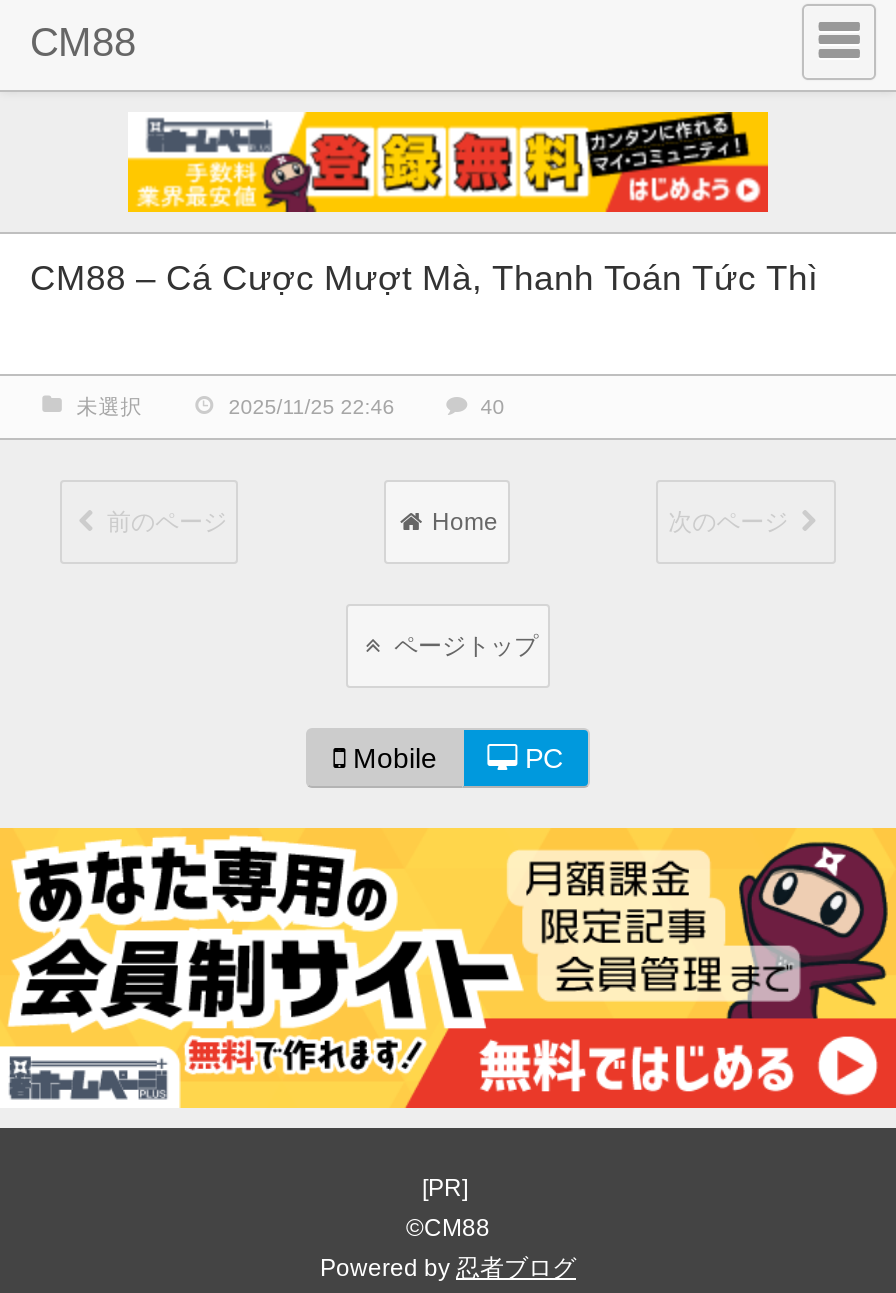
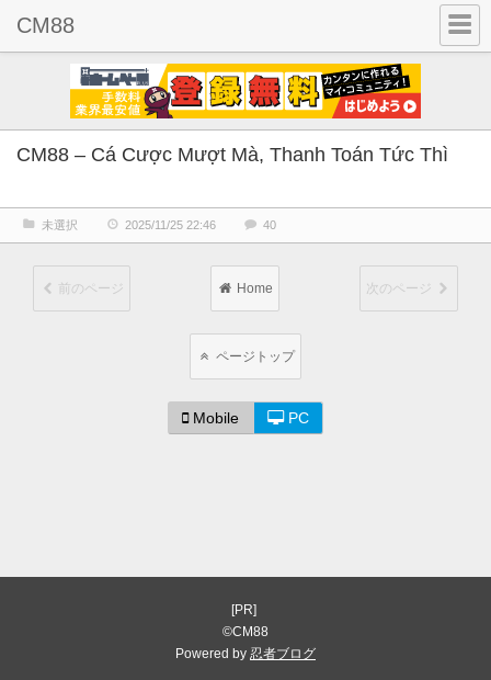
- [image]
